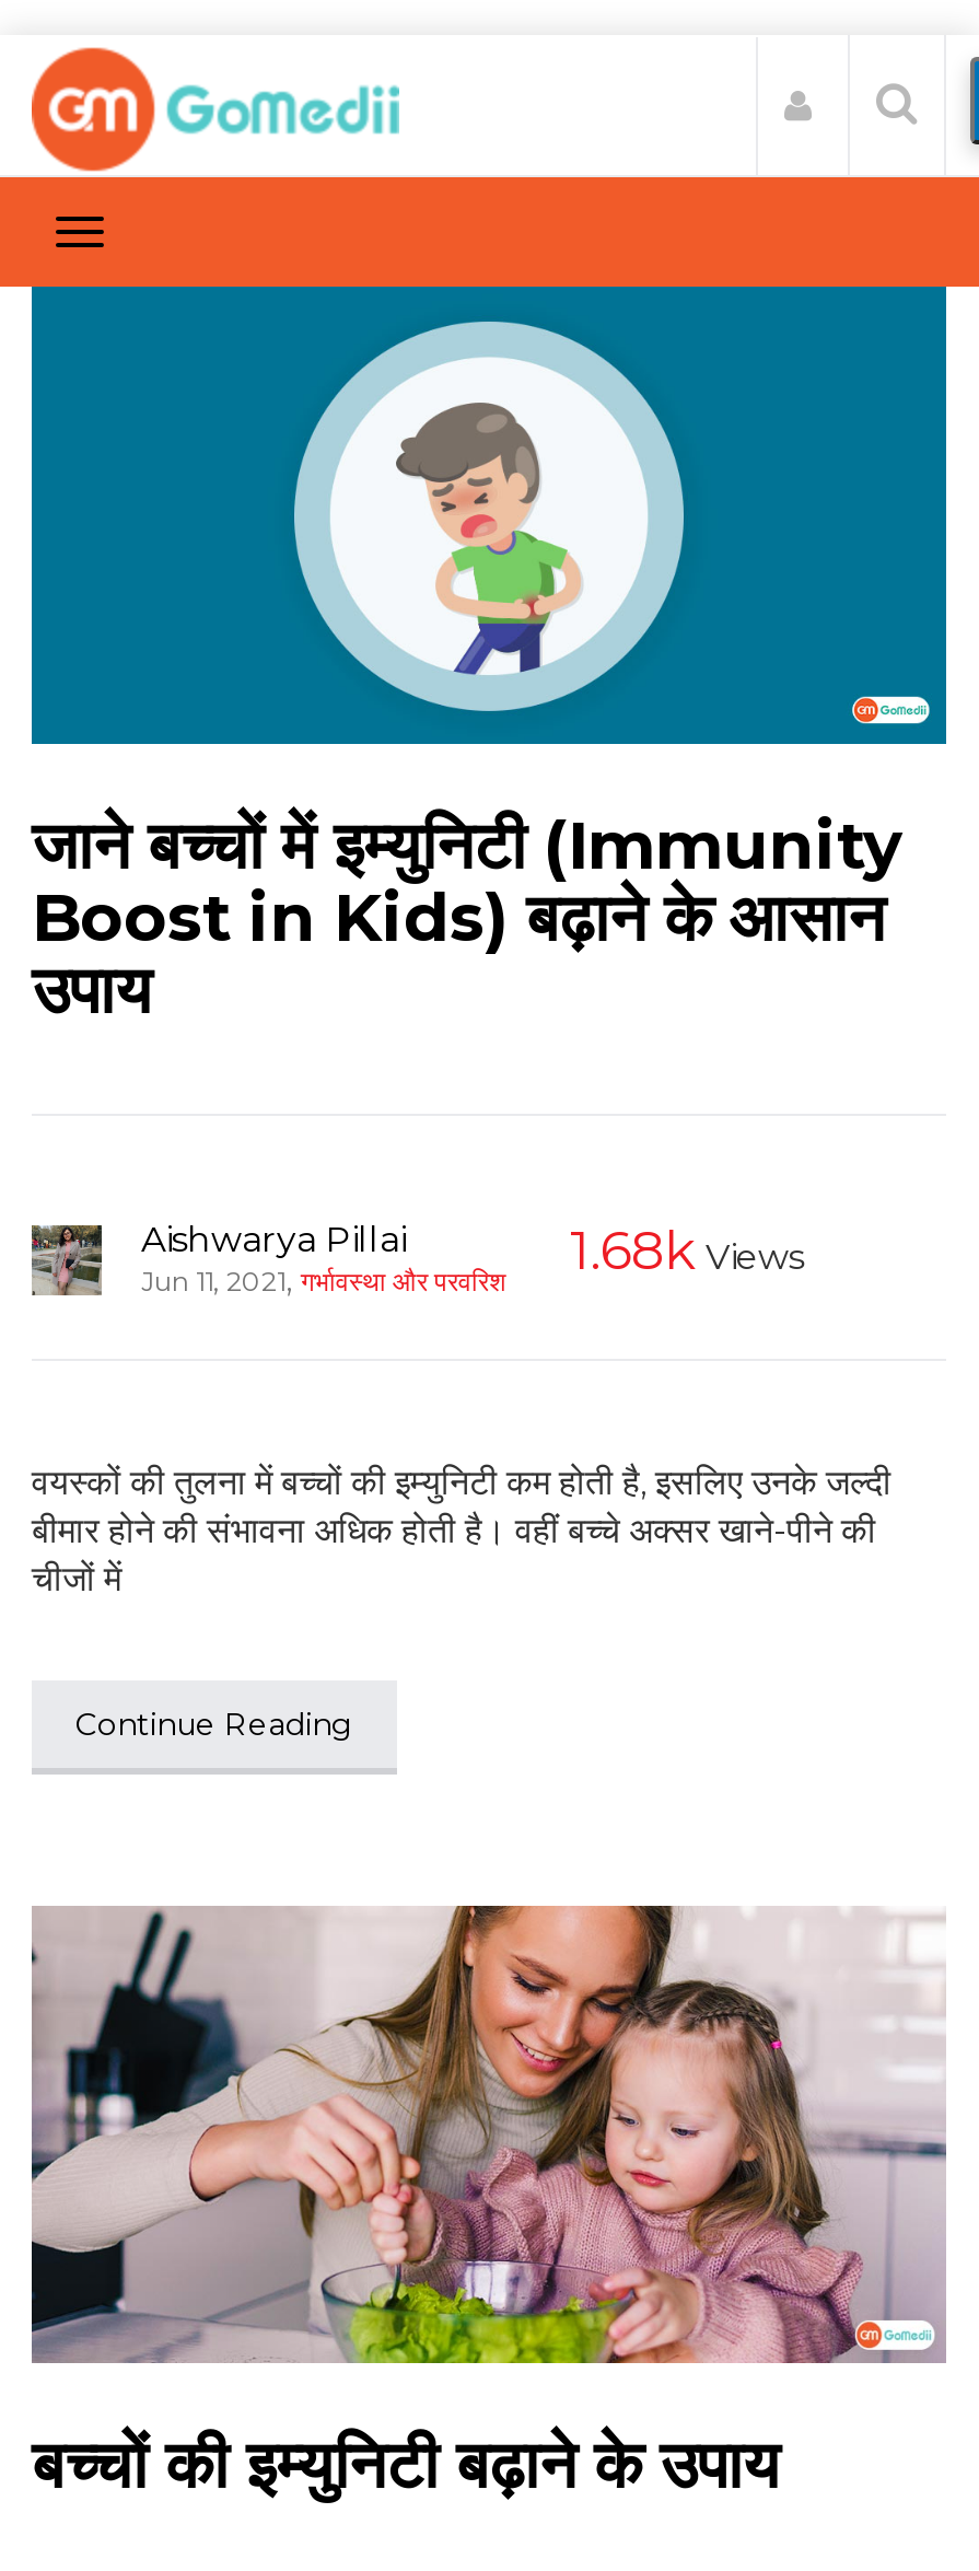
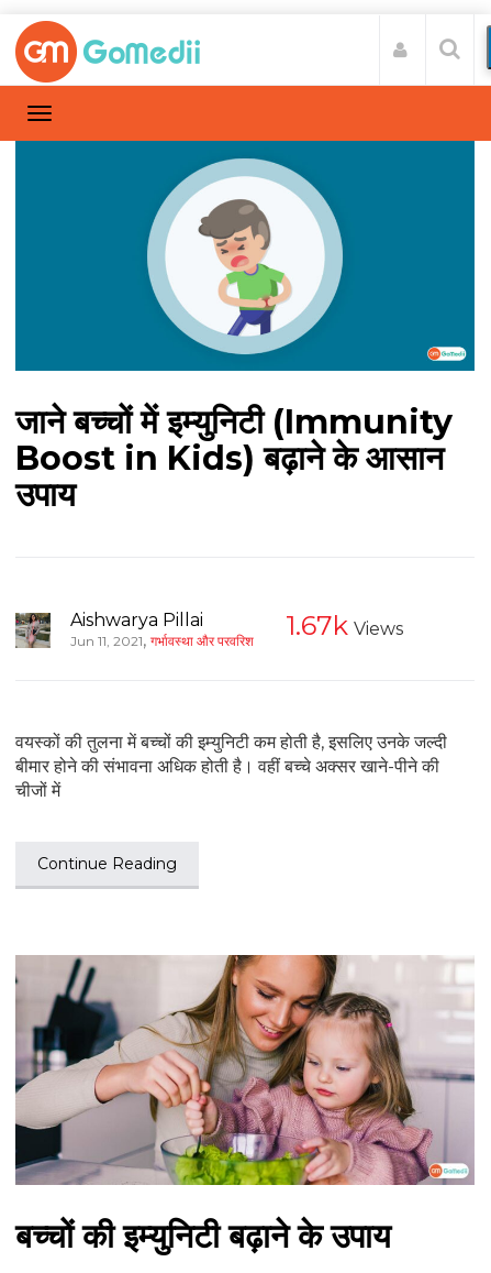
- 1.68k Views
+ 1.67k Views
